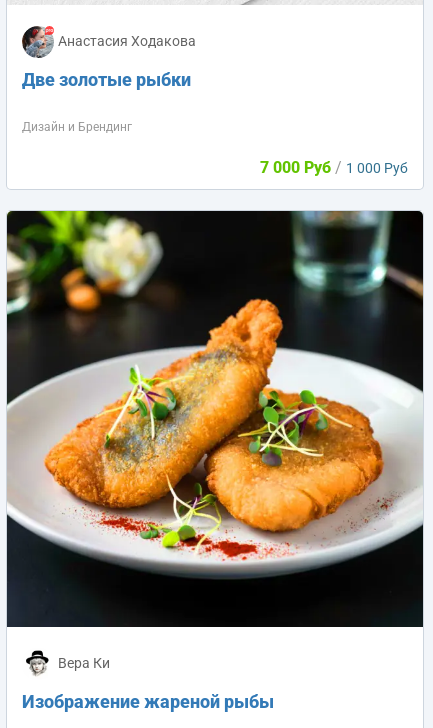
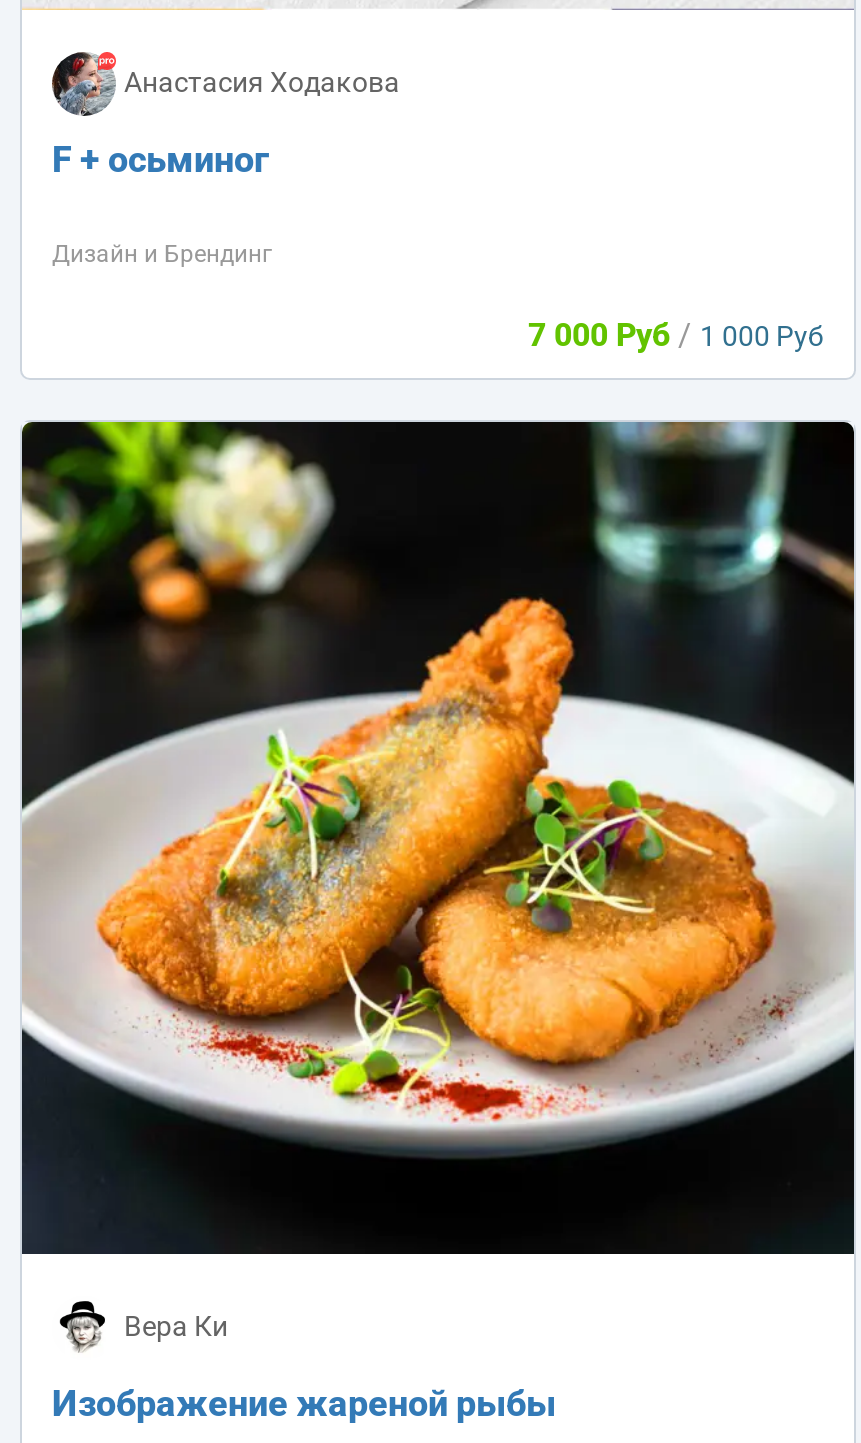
- Две золотые рыбки
+ F + осьминог
